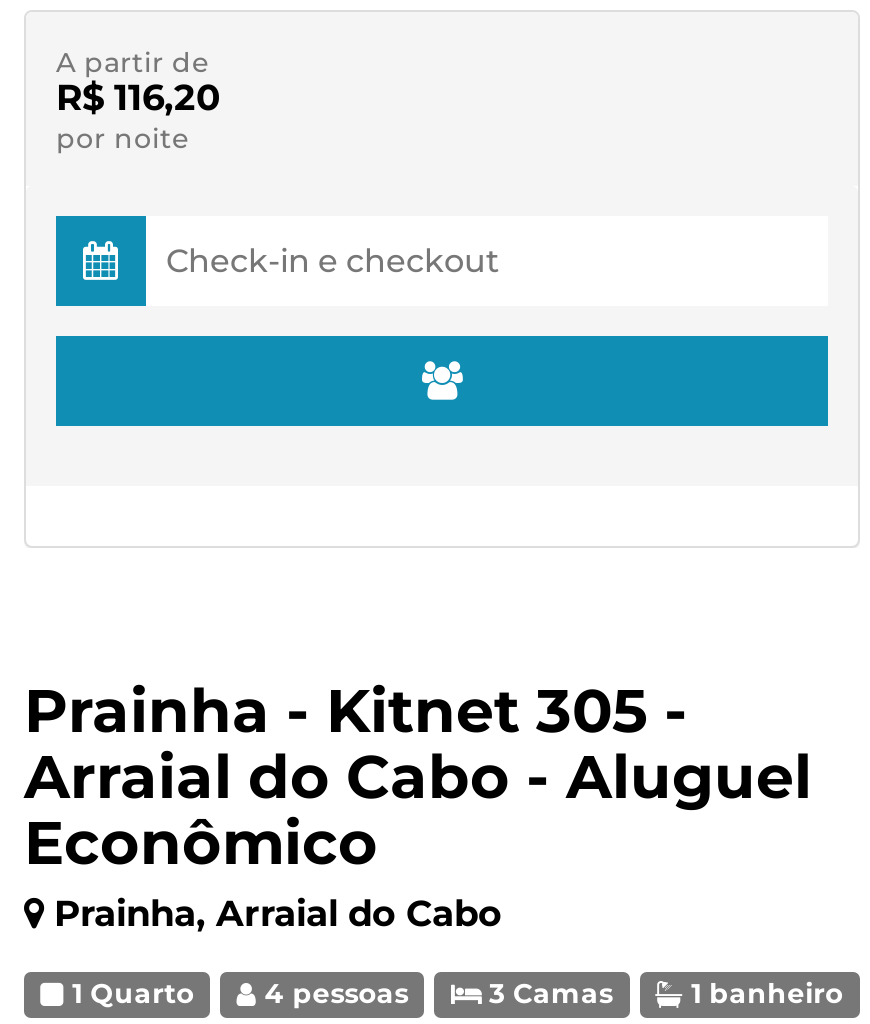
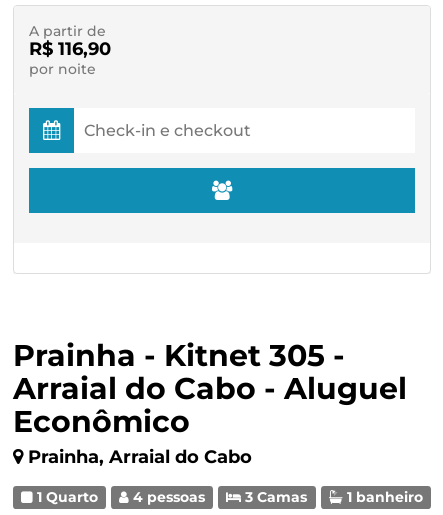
- R$ 116,20
+ R$ 116,90
